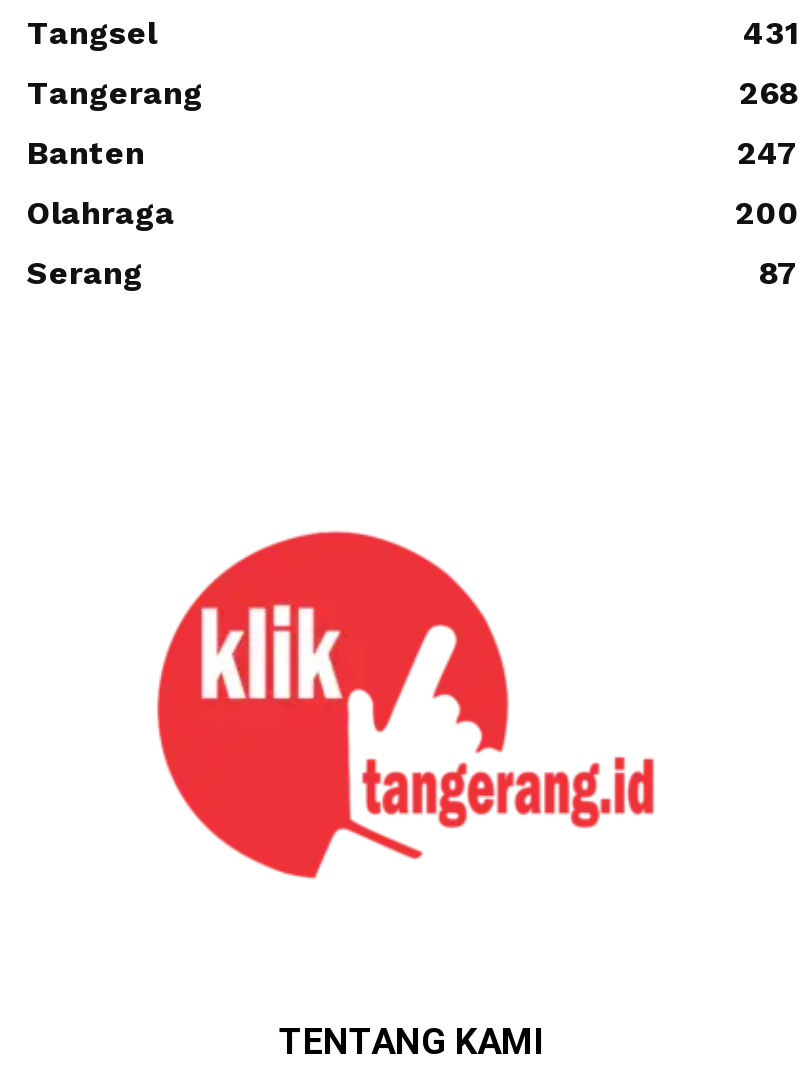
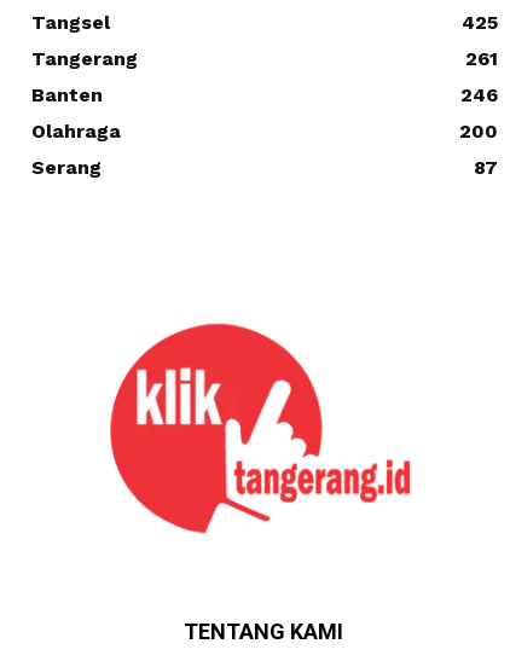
- 431
+ 425

- 268
+ 261

- 247
+ 246
